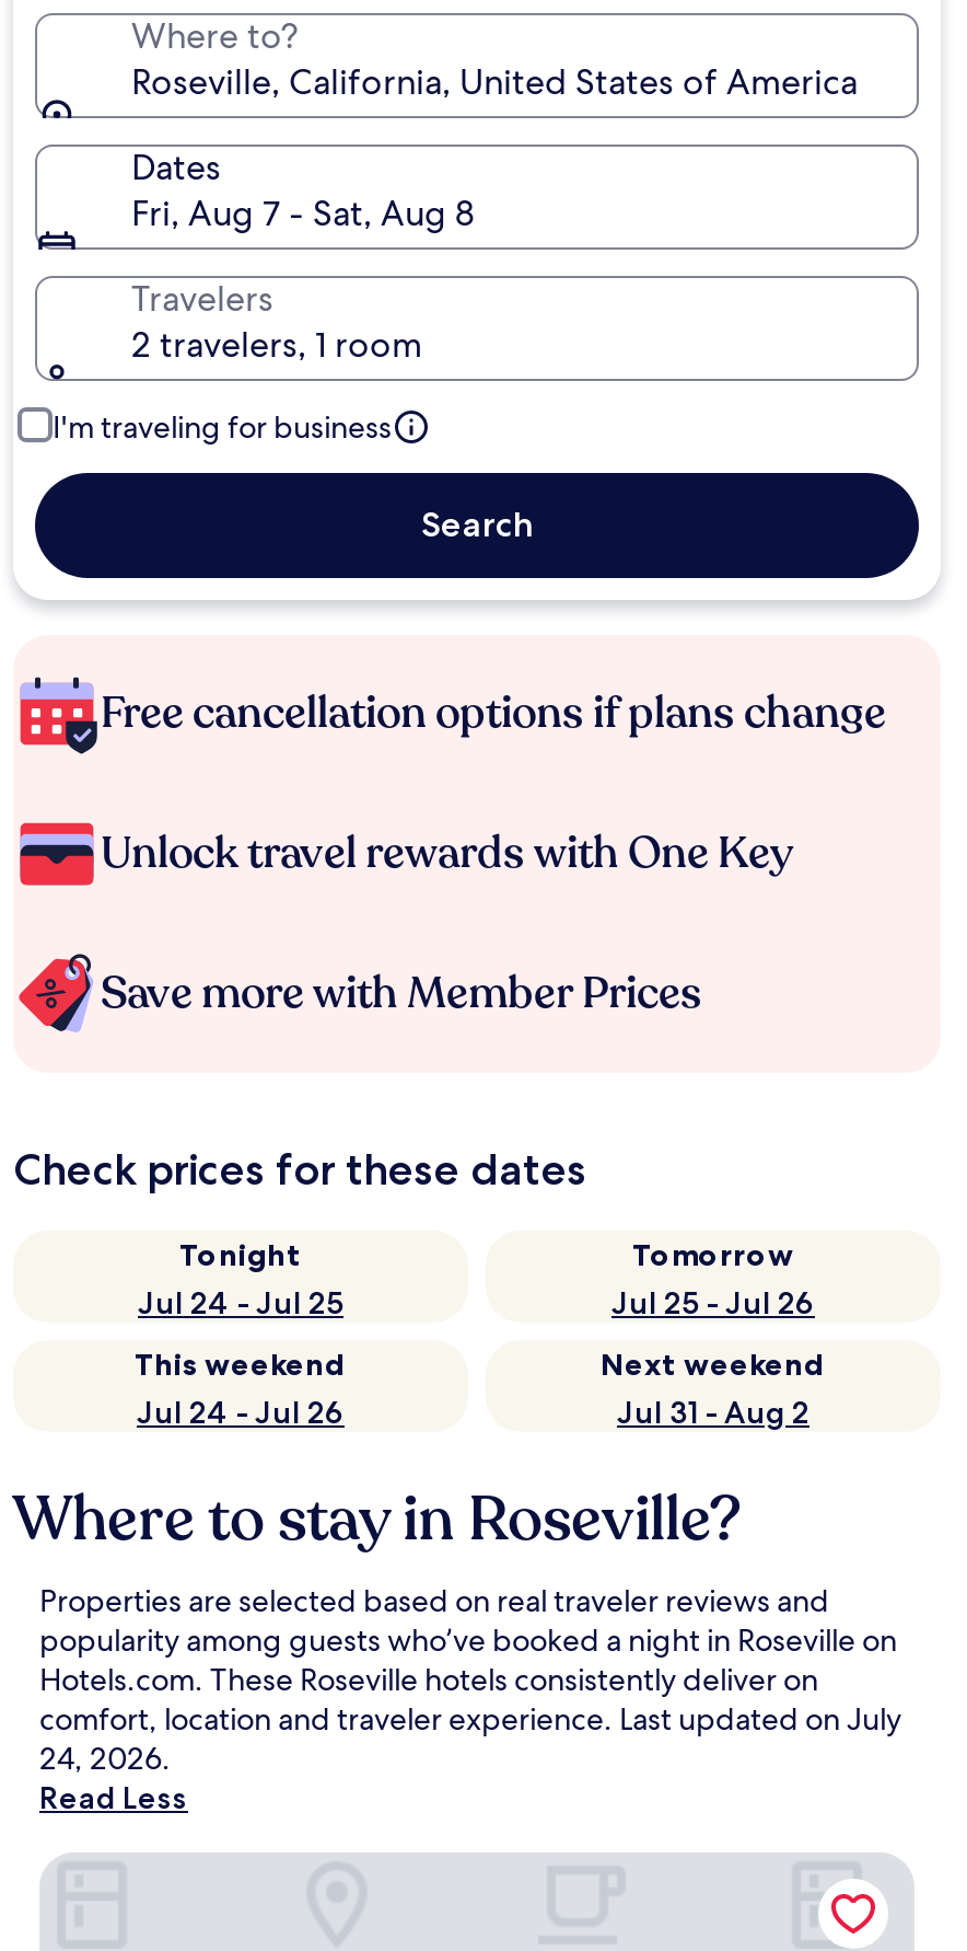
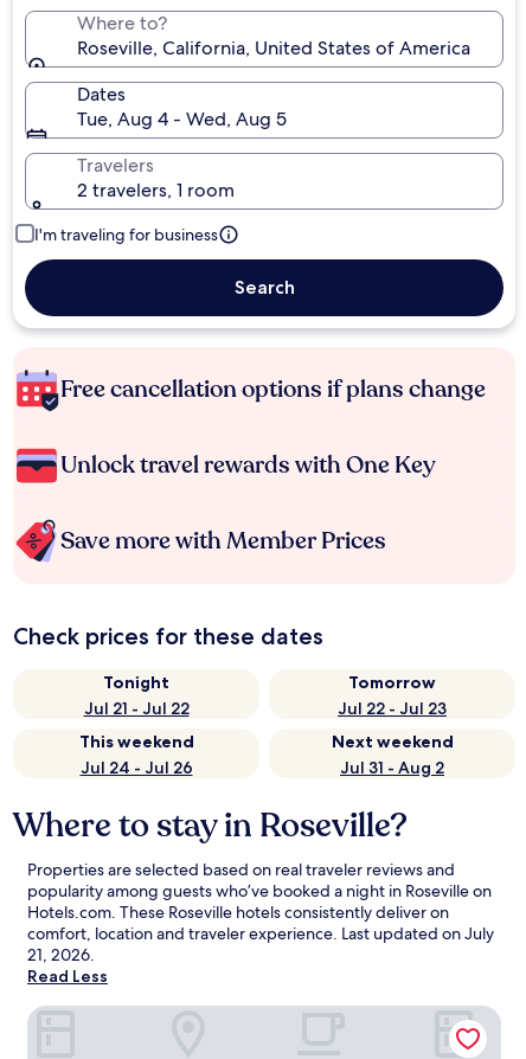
- Fri, Aug 7 - Sat, Aug 8
+ Tue, Aug 4 - Wed, Aug 5

- Jul 24 - Jul 25
+ Jul 21 - Jul 22

- Jul 25 - Jul 26
+ Jul 22 - Jul 23

- 24, 2026.
+ 21, 2026.
